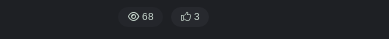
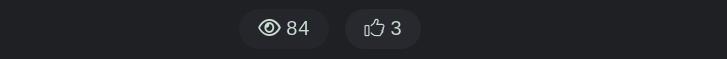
- 68
+ 84
